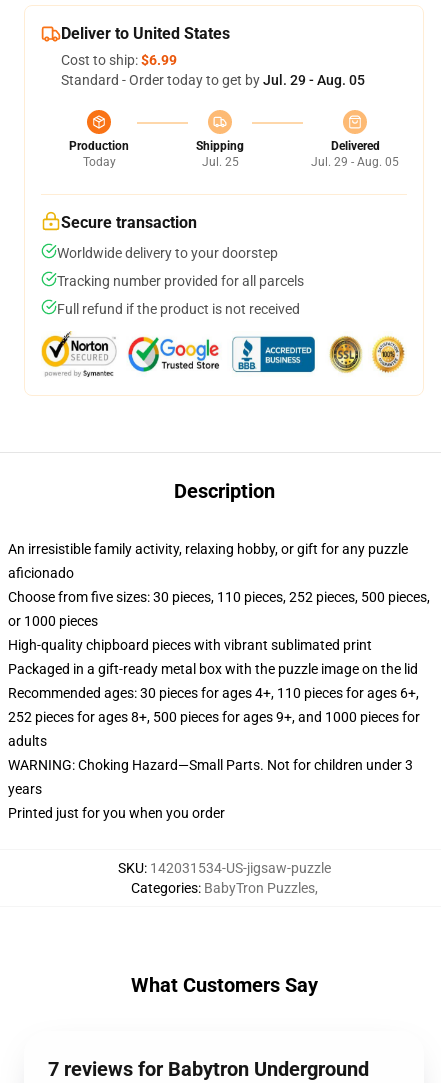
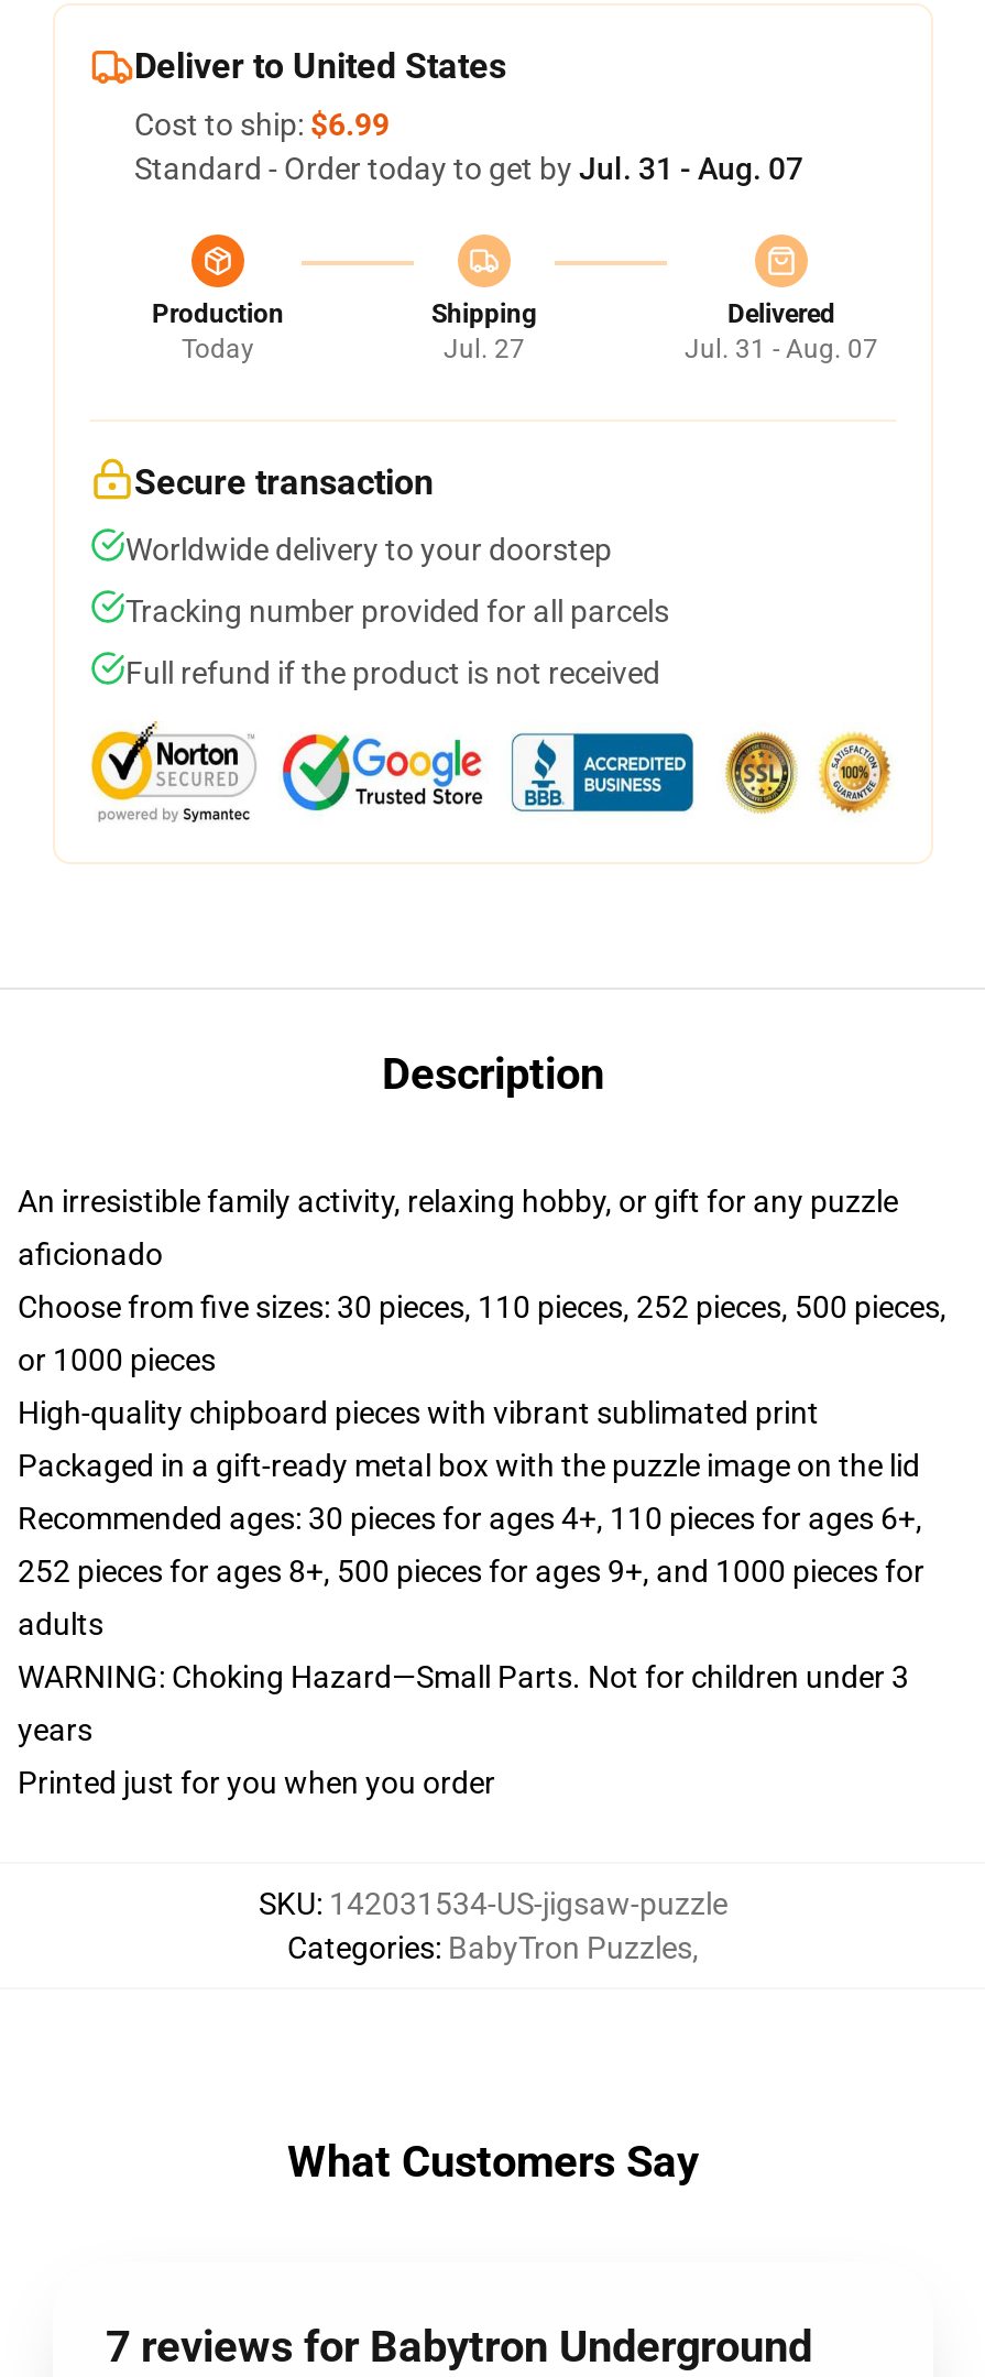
- Standard - Order today to get by Jul. 29 - Aug. 05
+ Standard - Order today to get by Jul. 31 - Aug. 07

- Jul. 25
+ Jul. 27

- Jul. 29 - Aug. 05
+ Jul. 31 - Aug. 07
